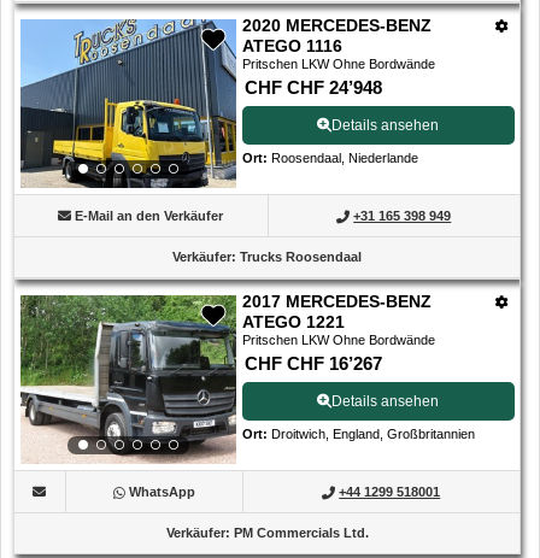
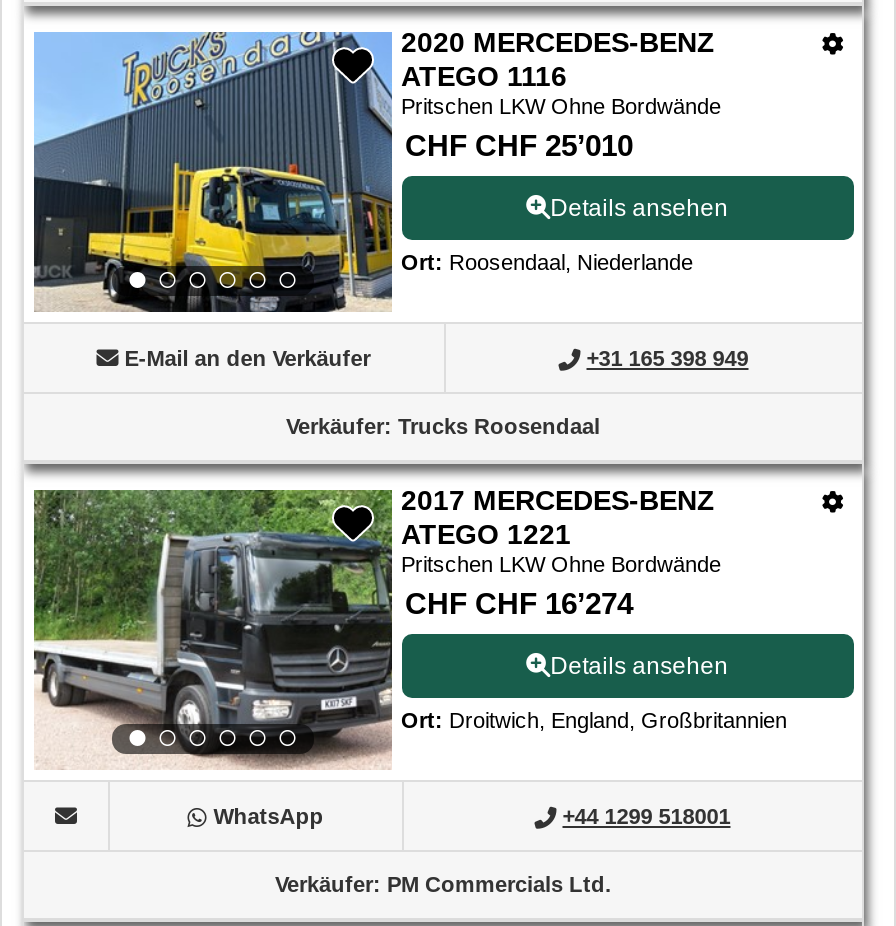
- CHF CHF 24’948
+ CHF CHF 25’010

- CHF CHF 16’267
+ CHF CHF 16’274
